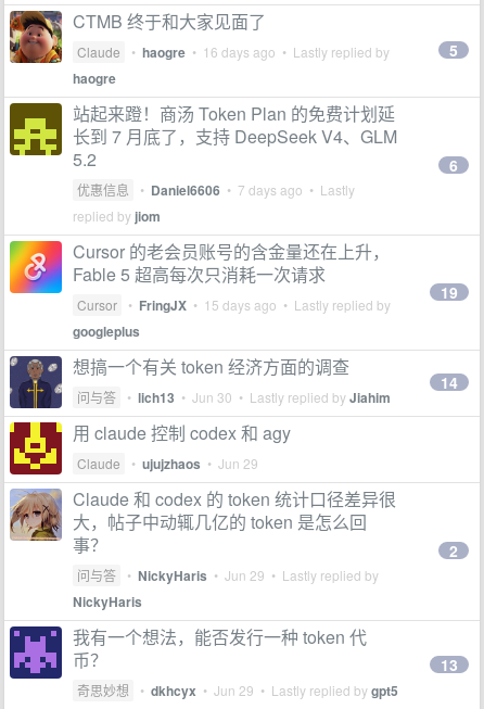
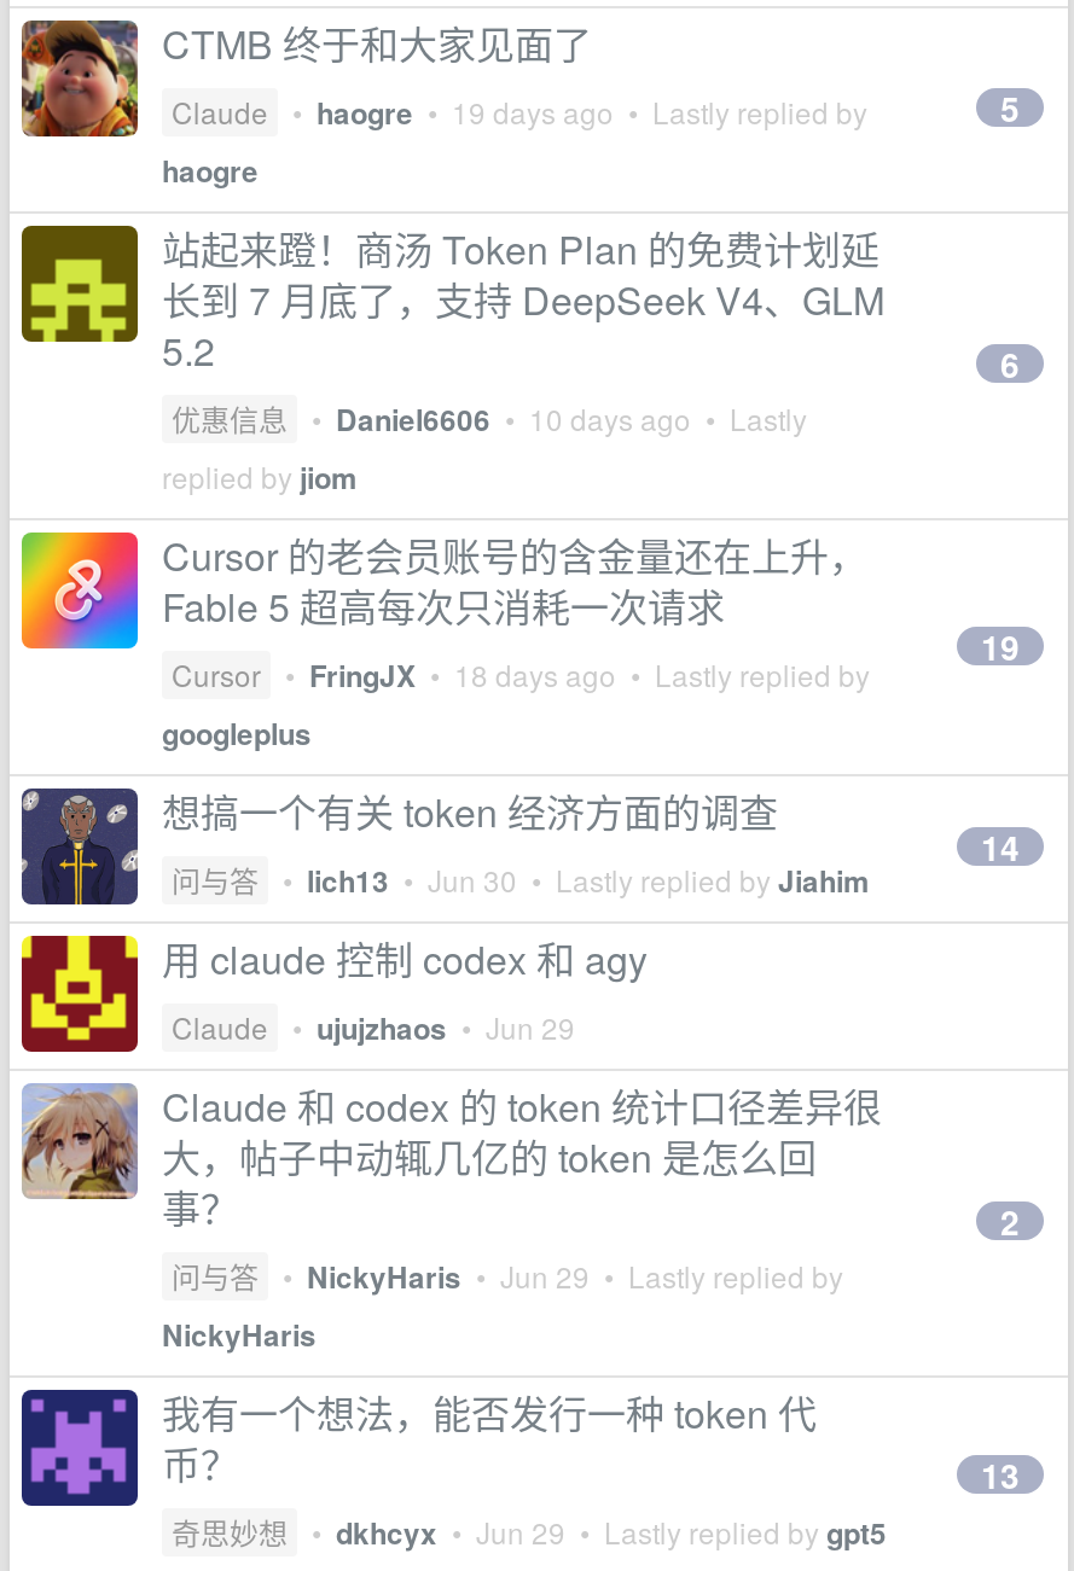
- Claude • haogre • 16 days ago • Lastly replied by
+ Claude • haogre • 19 days ago • Lastly replied by

- 优惠信息 • Daniel6606 • 7 days ago • Lastly
+ 优惠信息 • Daniel6606 • 10 days ago • Lastly

- Cursor • FringJX • 15 days ago • Lastly replied by
+ Cursor • FringJX • 18 days ago • Lastly replied by
